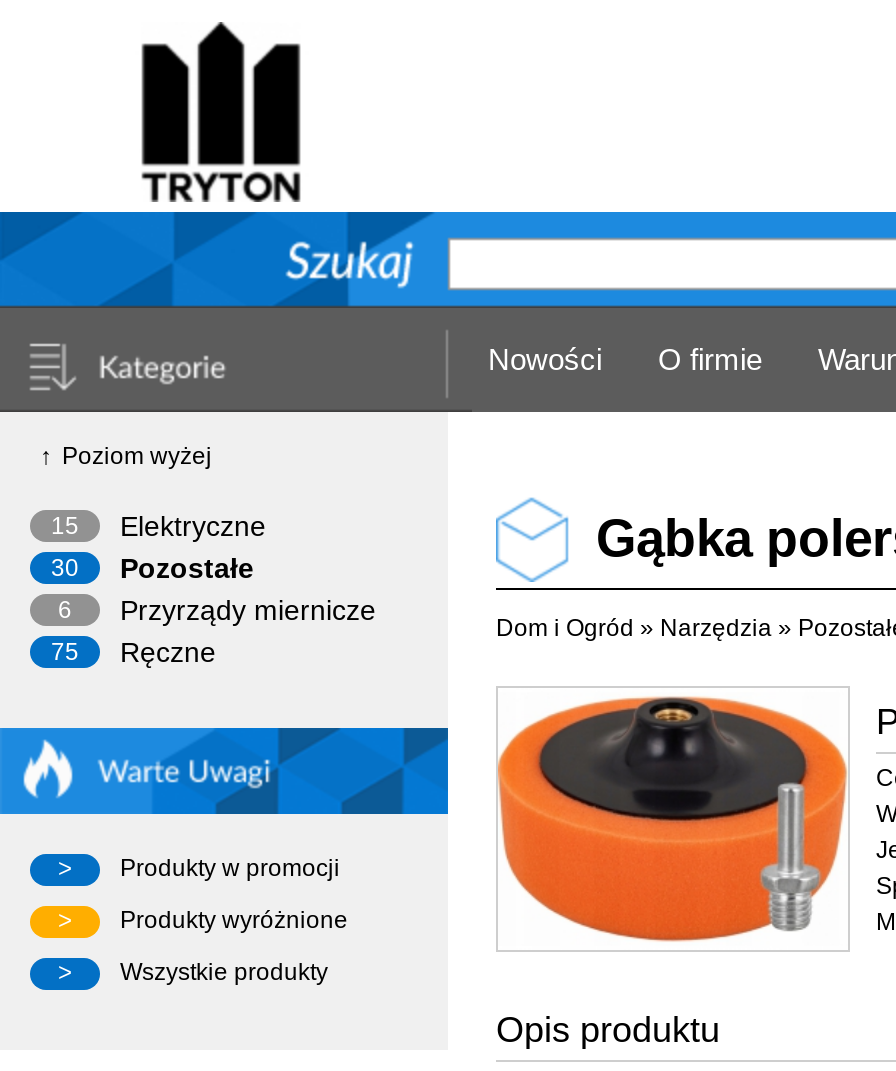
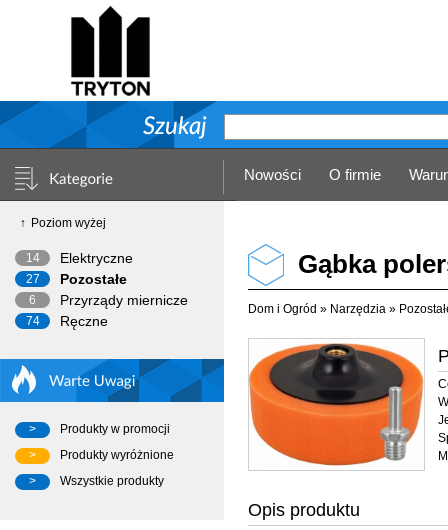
- 15 Elektryczne
+ 14 Elektryczne

- 30 Pozostałe
+ 27 Pozostałe

- 75 Ręczne
+ 74 Ręczne
